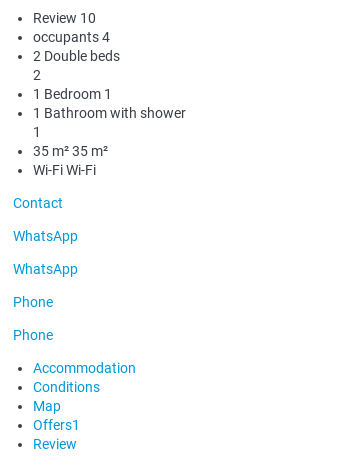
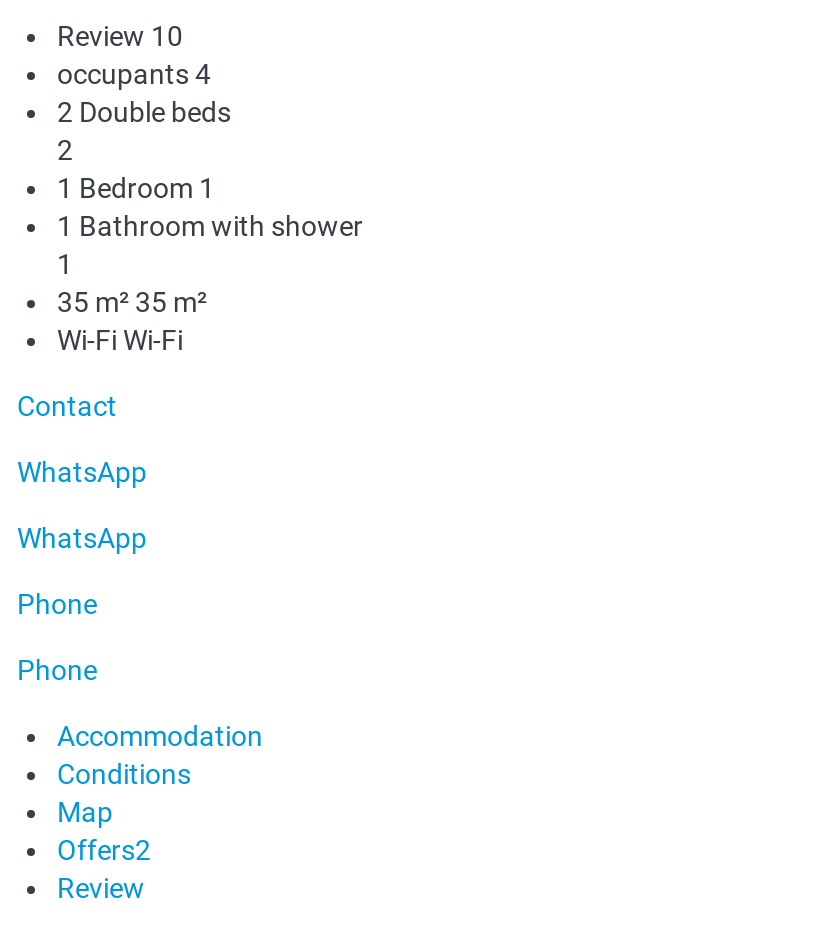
- Offers1
+ Offers2
